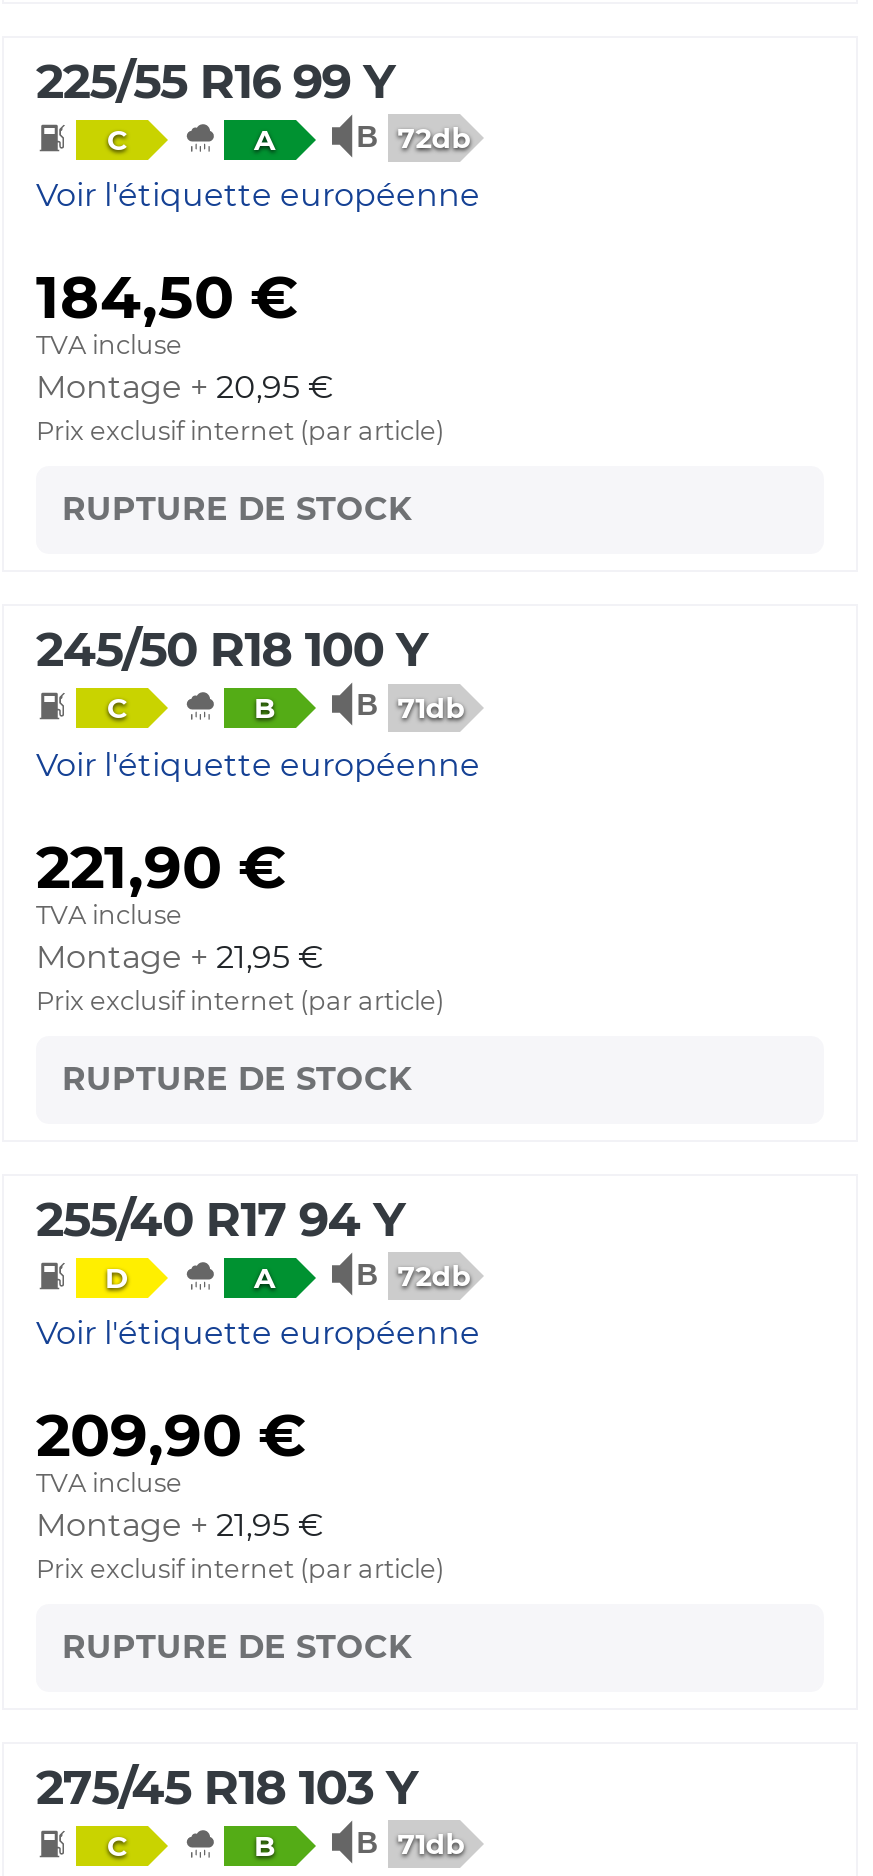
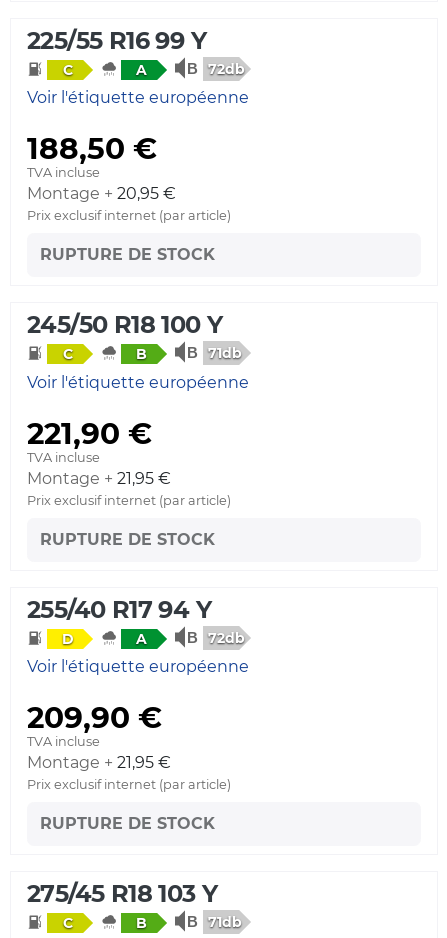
- 184,50 €
+ 188,50 €
